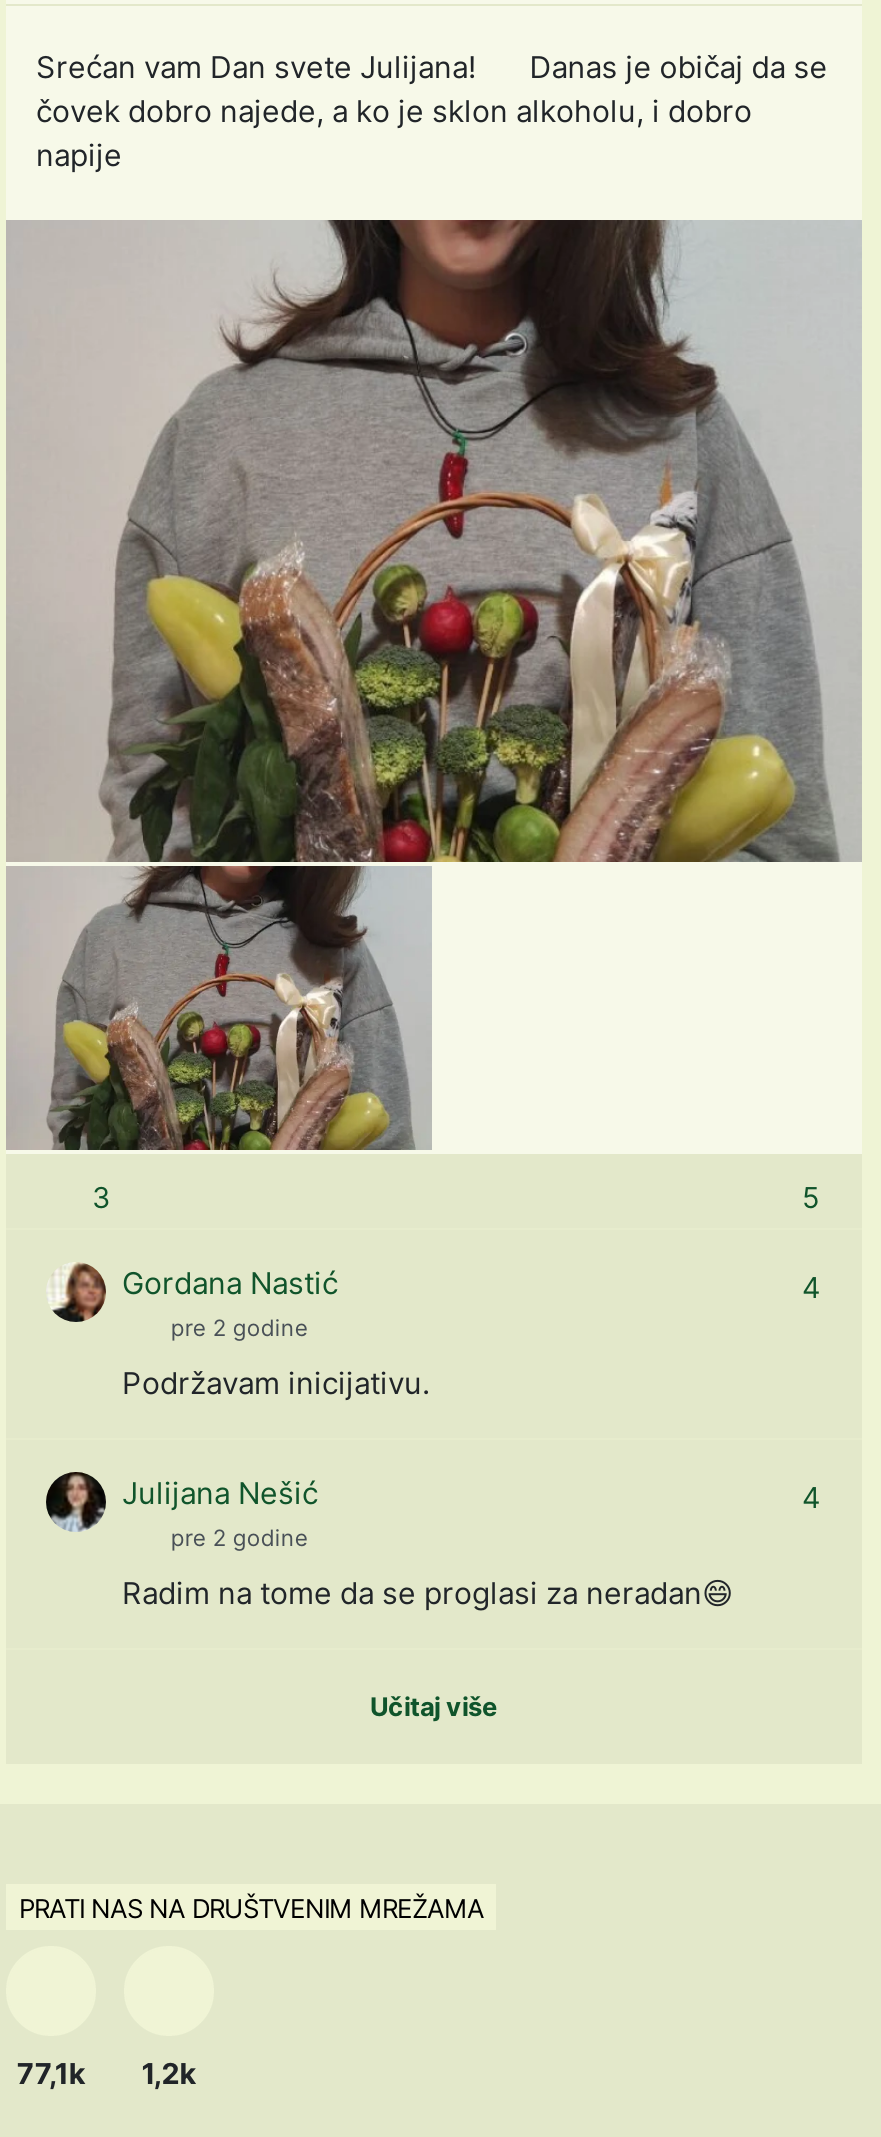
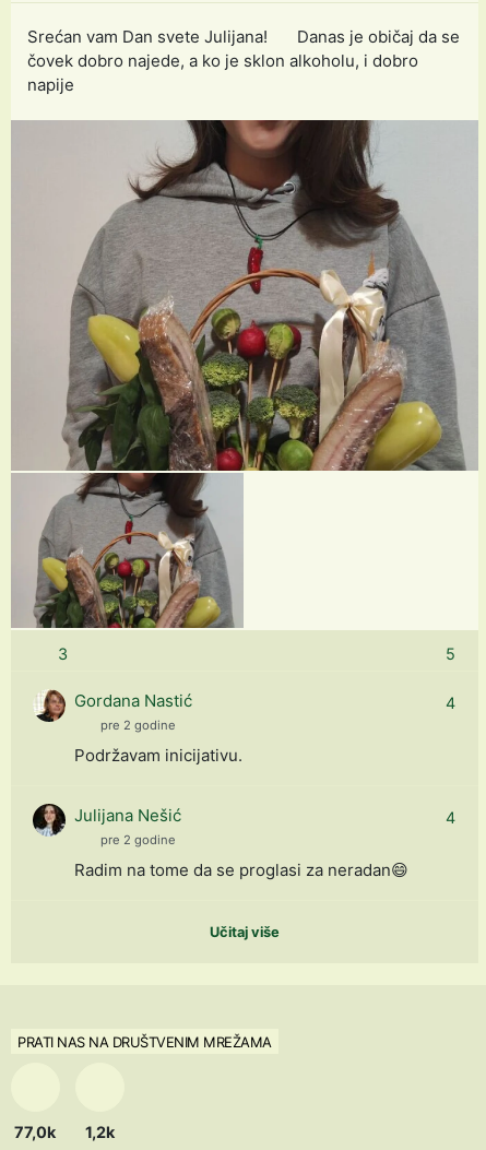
- 77,1k 1,2k
+ 77,0k 1,2k
